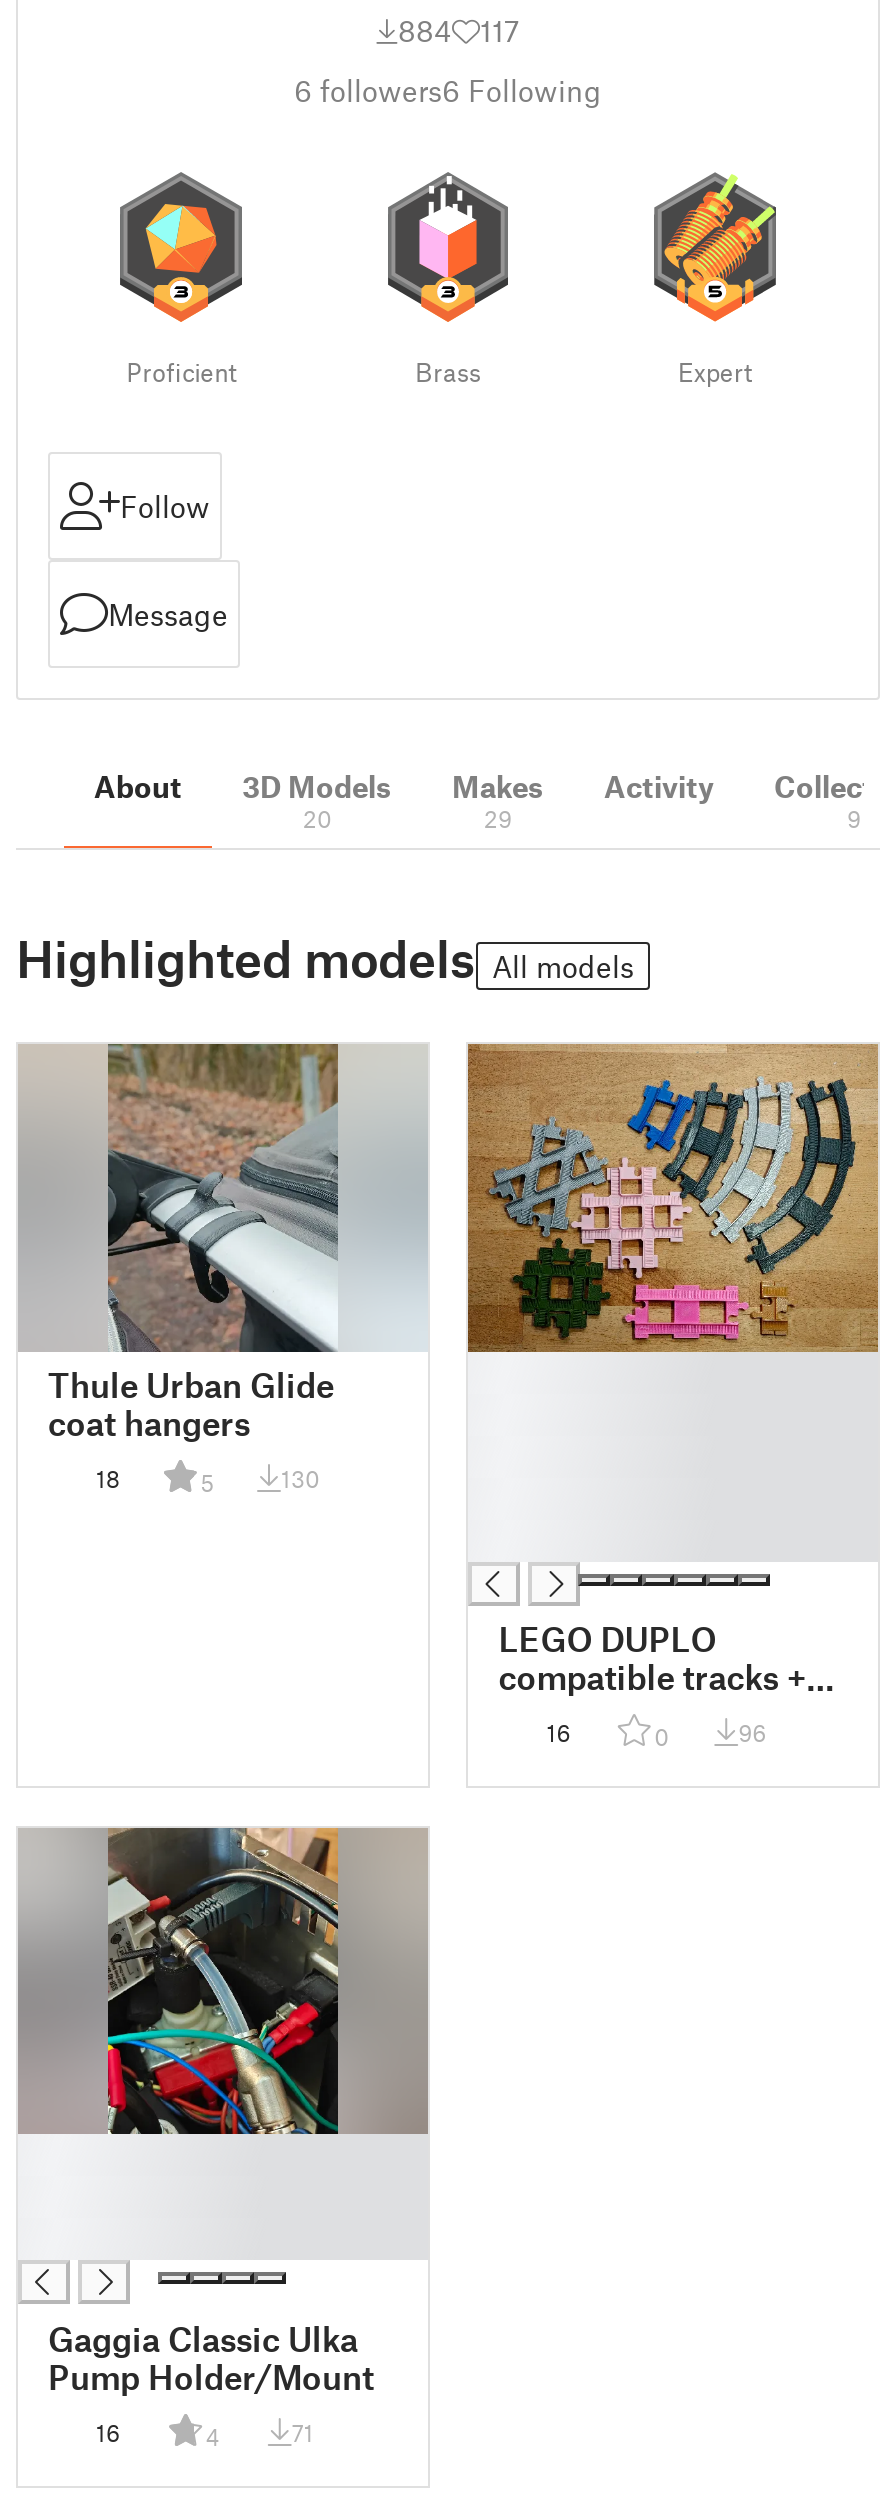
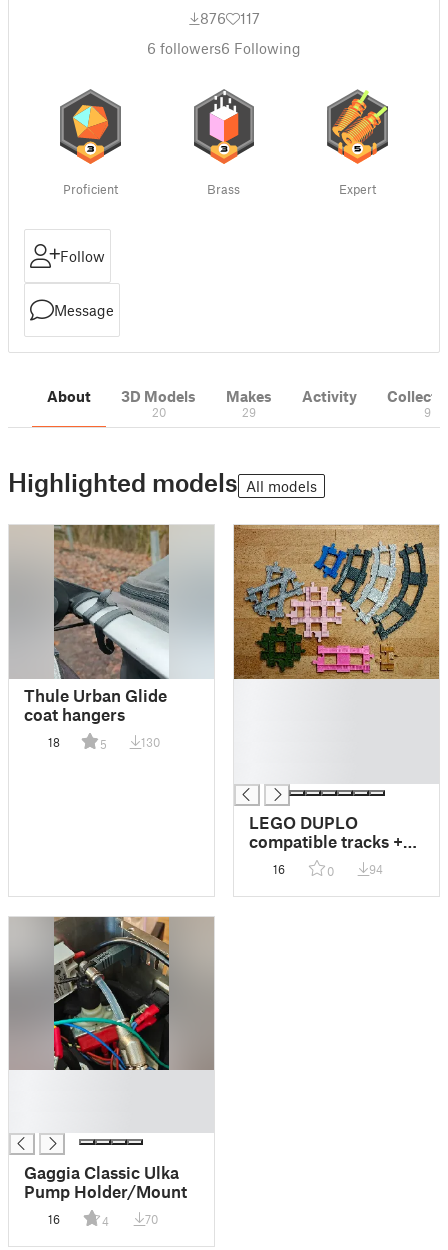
- 884 117
+ 876 117

- 96
+ 94

- 71
+ 70
